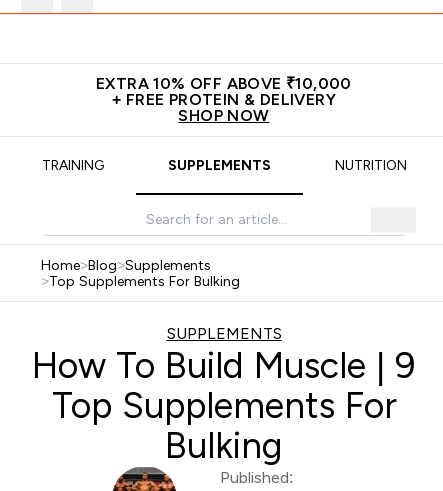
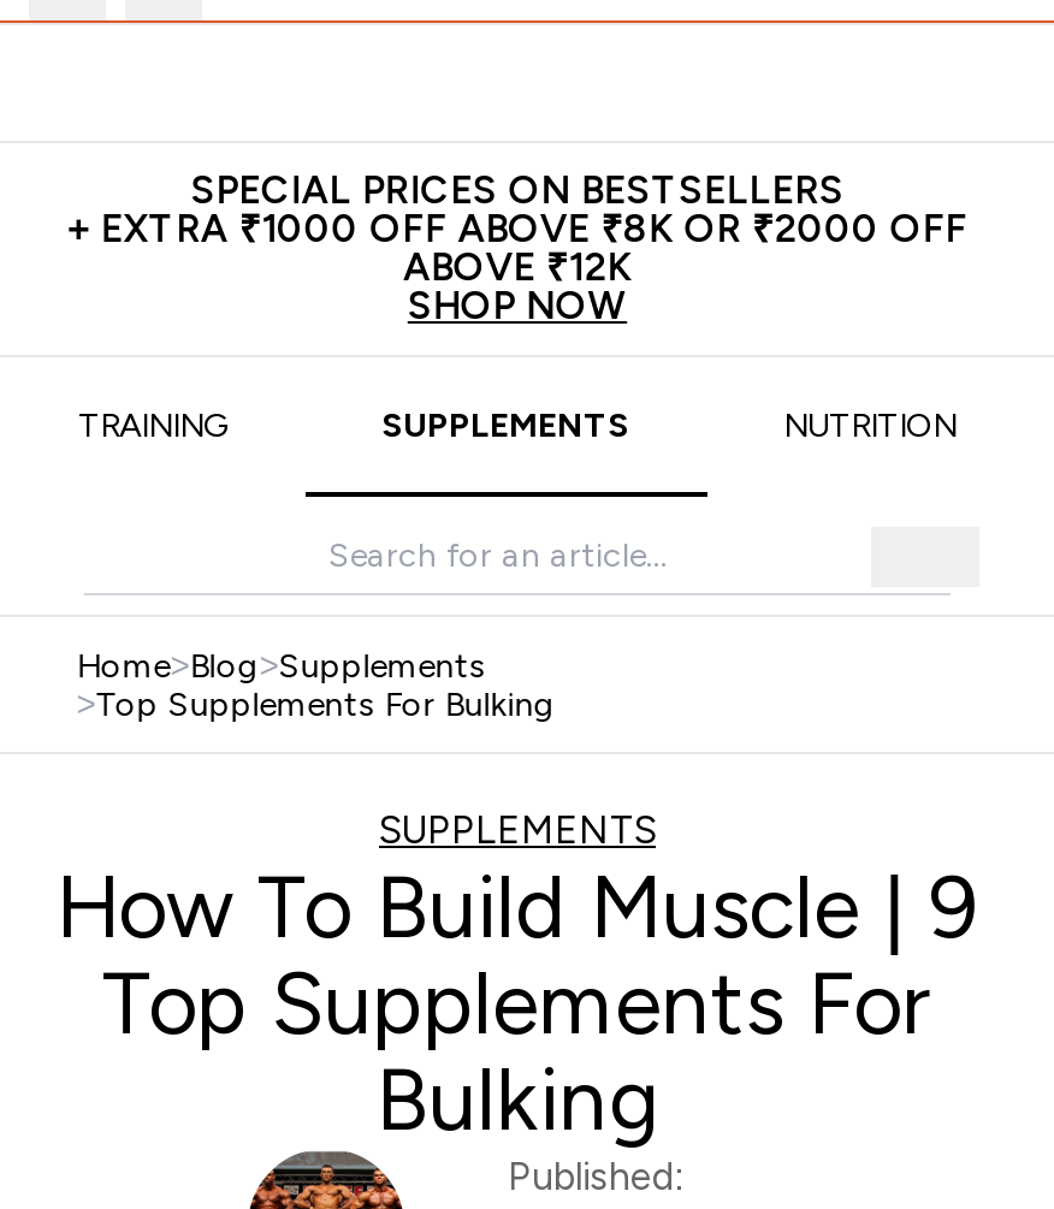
- EXTRA 10% OFF ABOVE ₹10,000
- + FREE PROTEIN & DELIVERY
+ SPECIAL PRICES ON BESTSELLERS
+ + EXTRA ₹1000 OFF ABOVE ₹8K OR ₹2000 OFF
+ ABOVE ₹12K
